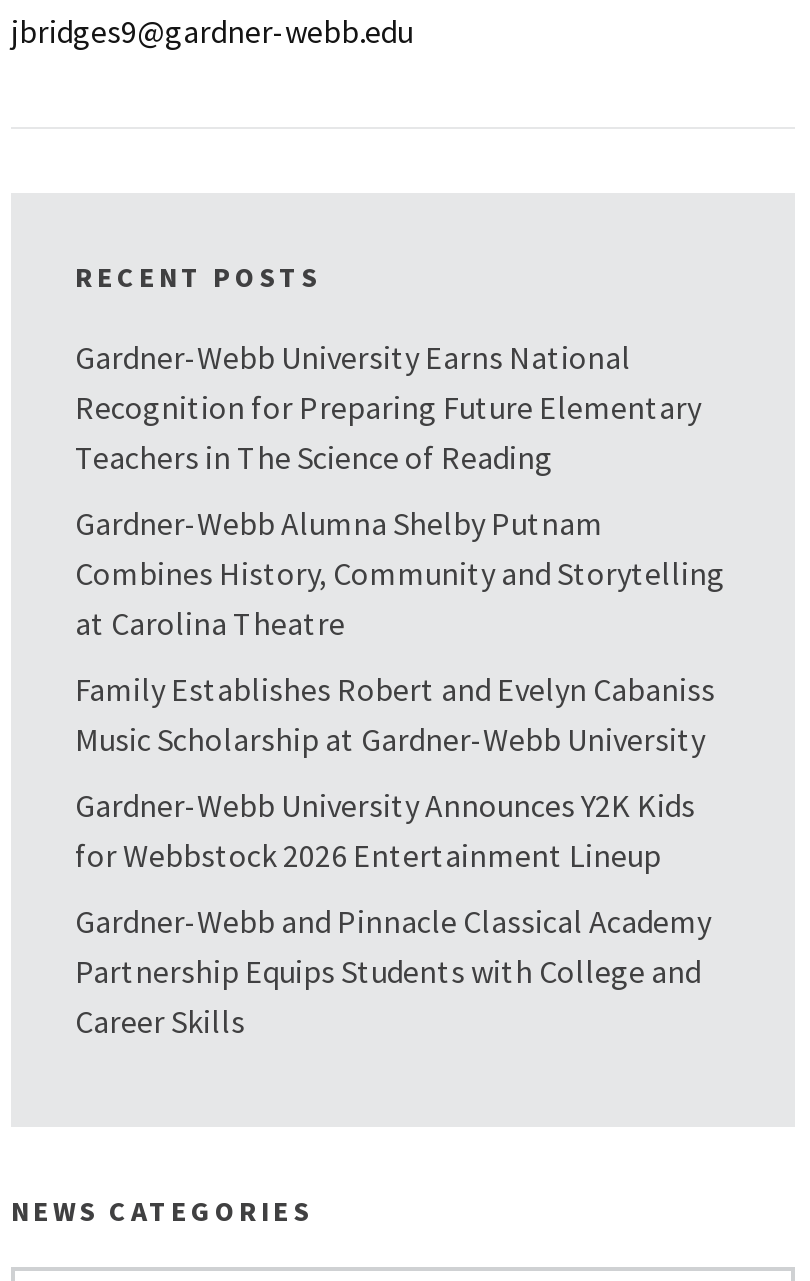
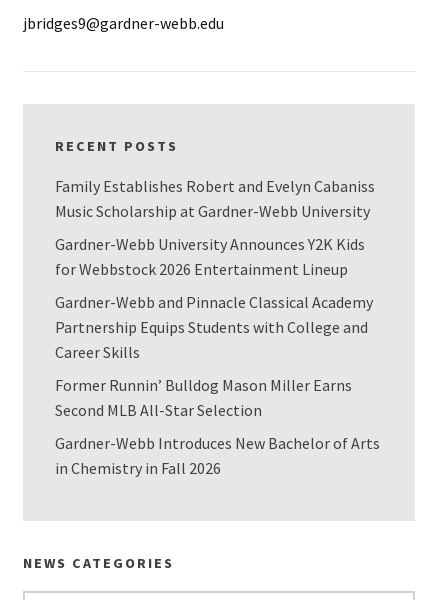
- Gardner-Webb University Earns National
- Recognition for Preparing Future Elementary
- Teachers in The Science of Reading
- Gardner-Webb Alumna Shelby Putnam
- Combines History, Community and Storytelling
- at Carolina Theatre

moved up: Family Establishes Robert and Evelyn Cabaniss | Music Scholarship at Gardner-Webb University | Gardner-Webb University Announces Y2K Kids | for Webbstock 2026 Entertainment Lineup | Gardner-Webb and Pinnacle Classical Academy | Partnership Equips Students with College and | Career Skills

+ Former Runnin’ Bulldog Mason Miller Earns
+ Second MLB All-Star Selection
+ Gardner-Webb Introduces New Bachelor of Arts
+ in Chemistry in Fall 2026
